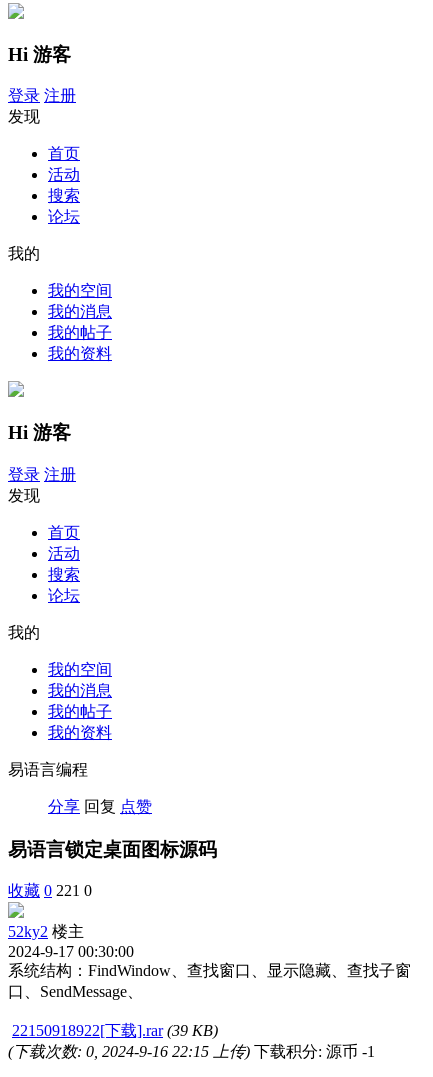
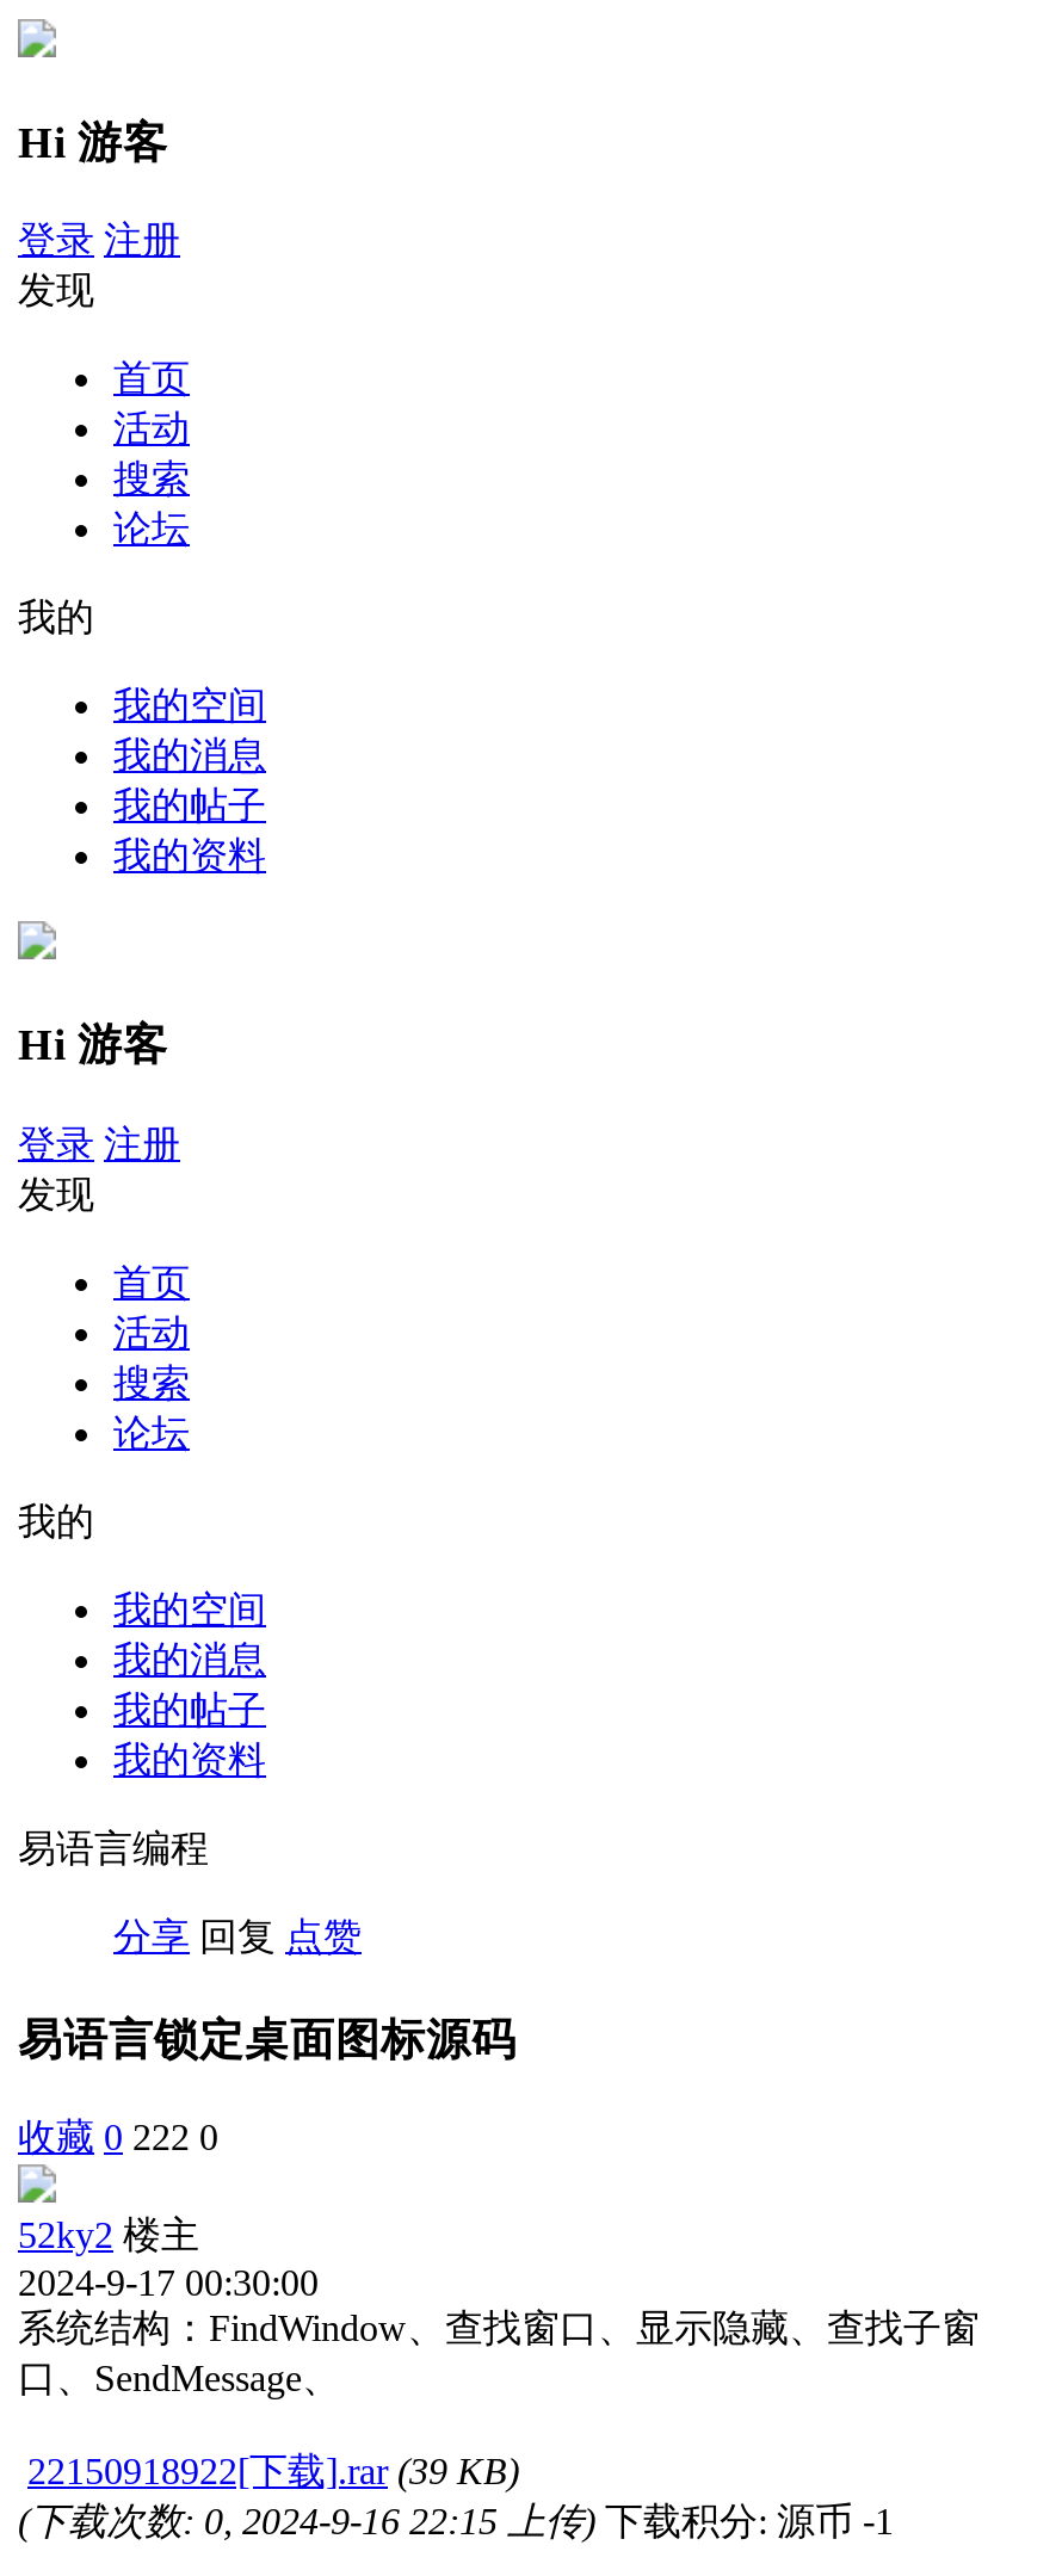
- 收藏 0 221 0
+ 收藏 0 222 0
